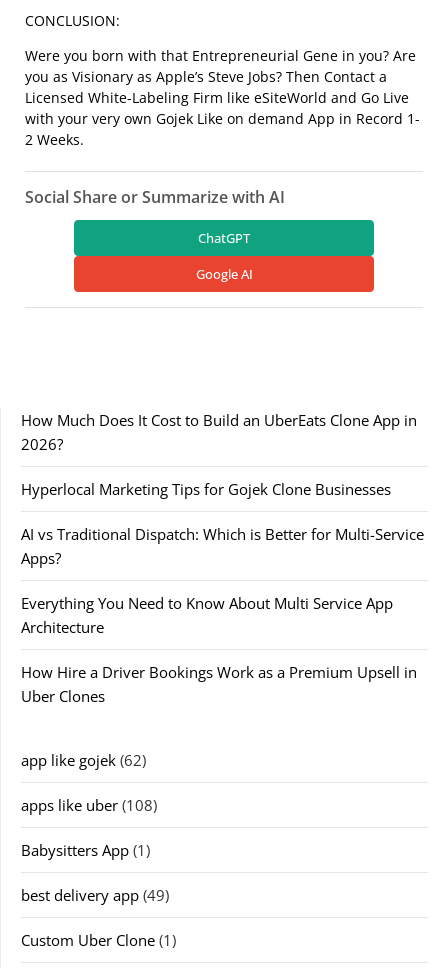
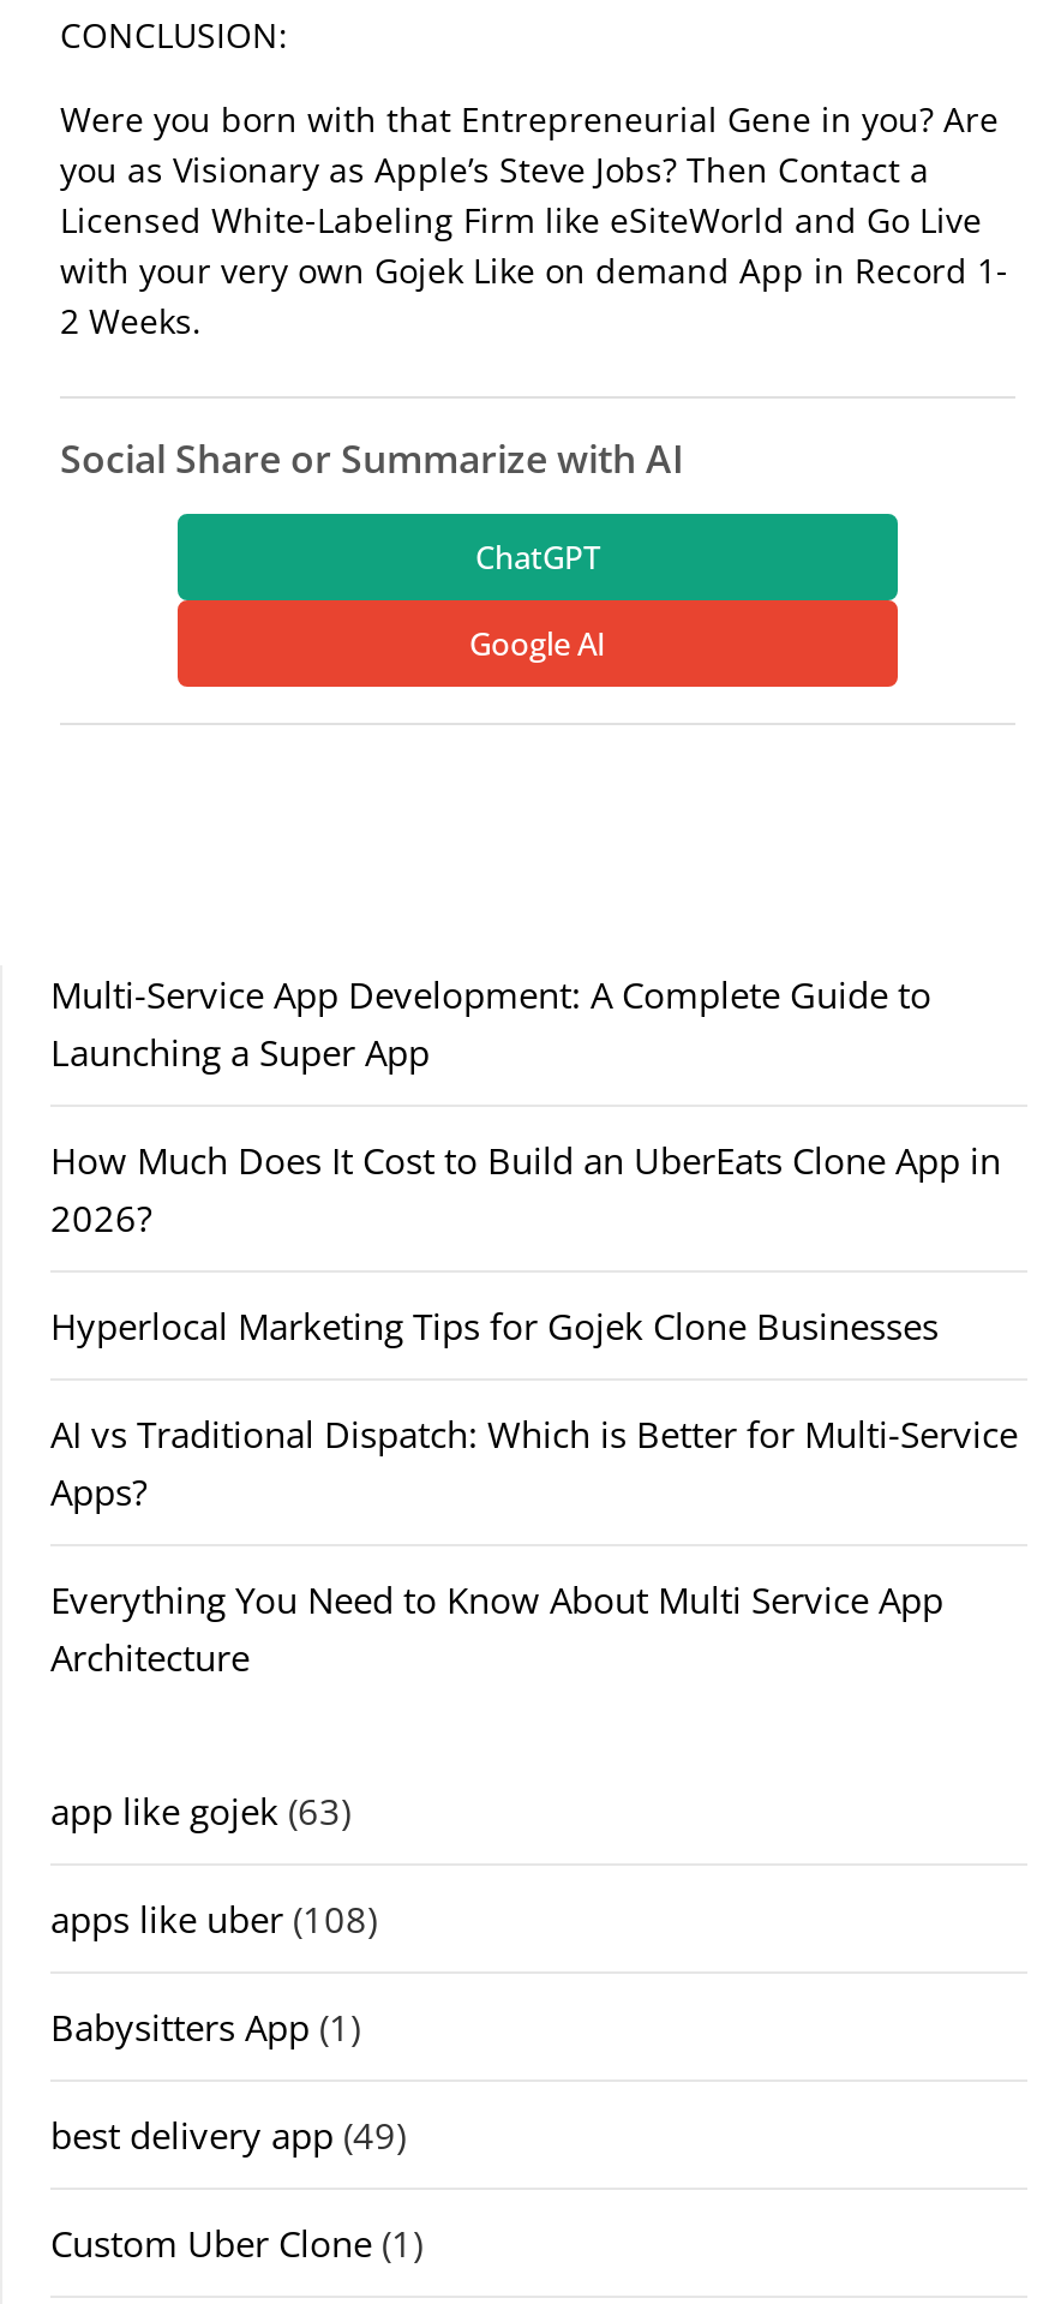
+ Multi-Service App Development: A Complete Guide to
+ Launching a Super App

moved down: How Much Does It Cost to Build an UberEats Clone App in | 2026? | Hyperlocal Marketing Tips for Gojek Clone Businesses | AI vs Traditional Dispatch: Which is Better for Multi-Service | Apps? | Everything You Need to Know About Multi Service App | Architecture

- How Hire a Driver Bookings Work as a Premium Upsell in
- Uber Clones
- app like gojek (62)
+ app like gojek (63)
